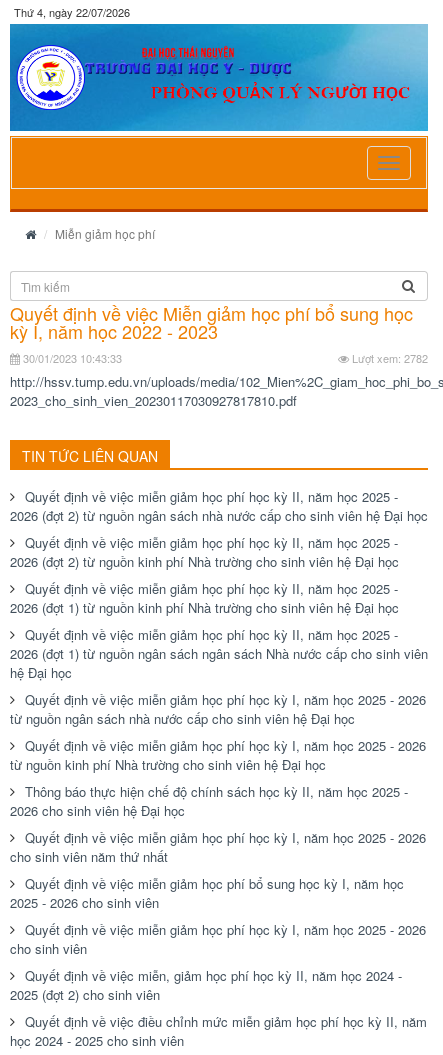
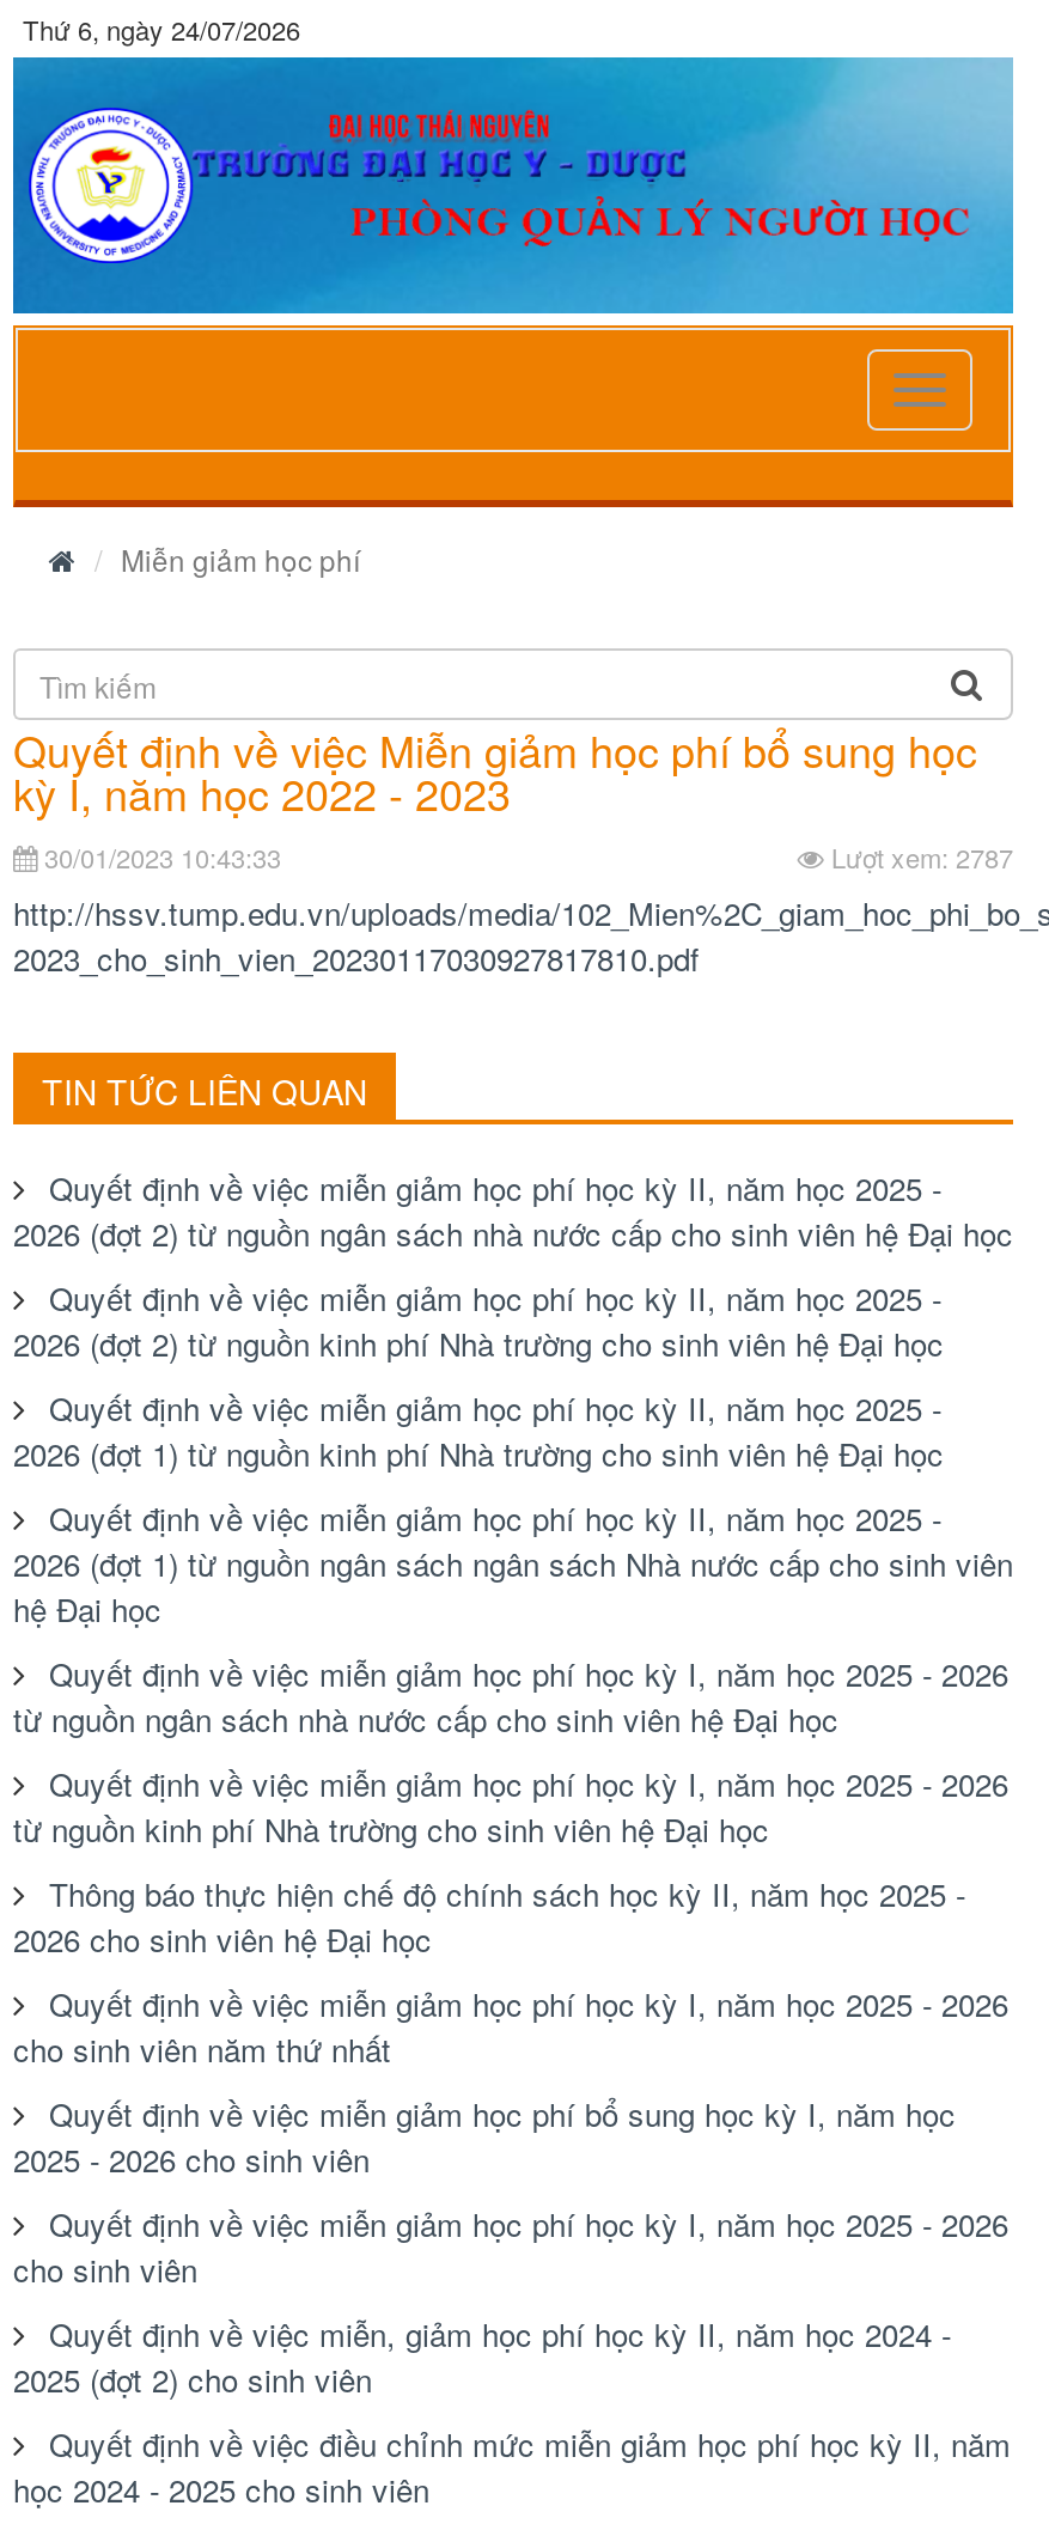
- Thứ 4, ngày 22/07/2026
+ Thứ 6, ngày 24/07/2026

- Lượt xem: 2782
+ Lượt xem: 2787
